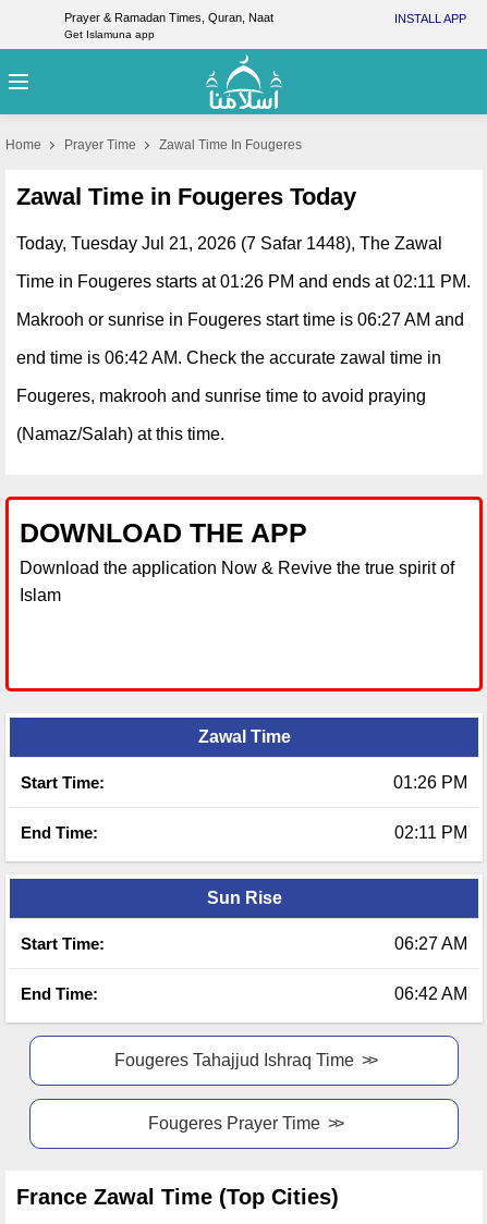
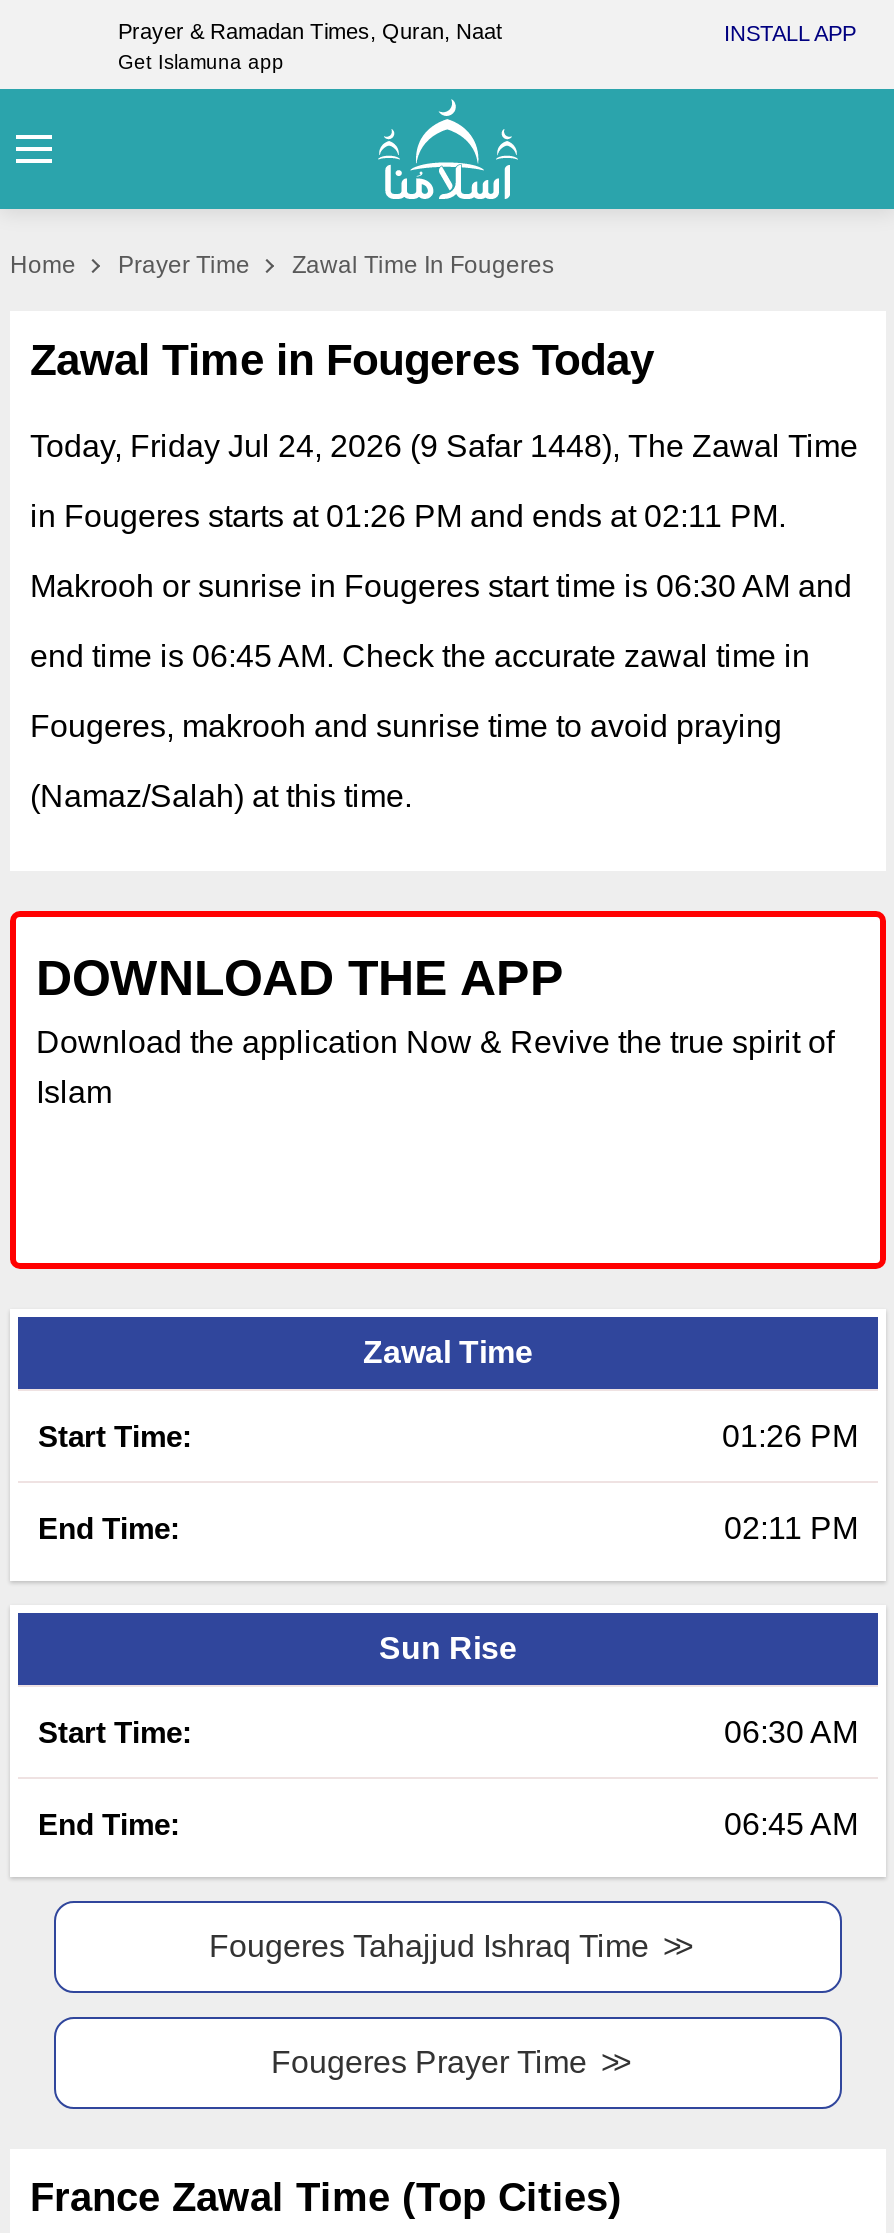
- Today, Tuesday Jul 21, 2026 (7 Safar 1448), The Zawal
+ Today, Friday Jul 24, 2026 (9 Safar 1448), The Zawal Time

- Time in Fougeres starts at 01:26 PM and ends at 02:11 PM.
+ in Fougeres starts at 01:26 PM and ends at 02:11 PM.

- Makrooh or sunrise in Fougeres start time is 06:27 AM and
+ Makrooh or sunrise in Fougeres start time is 06:30 AM and

- end time is 06:42 AM. Check the accurate zawal time in
+ end time is 06:45 AM. Check the accurate zawal time in

- 06:27 AM
+ 06:30 AM

- 06:42 AM
+ 06:45 AM
